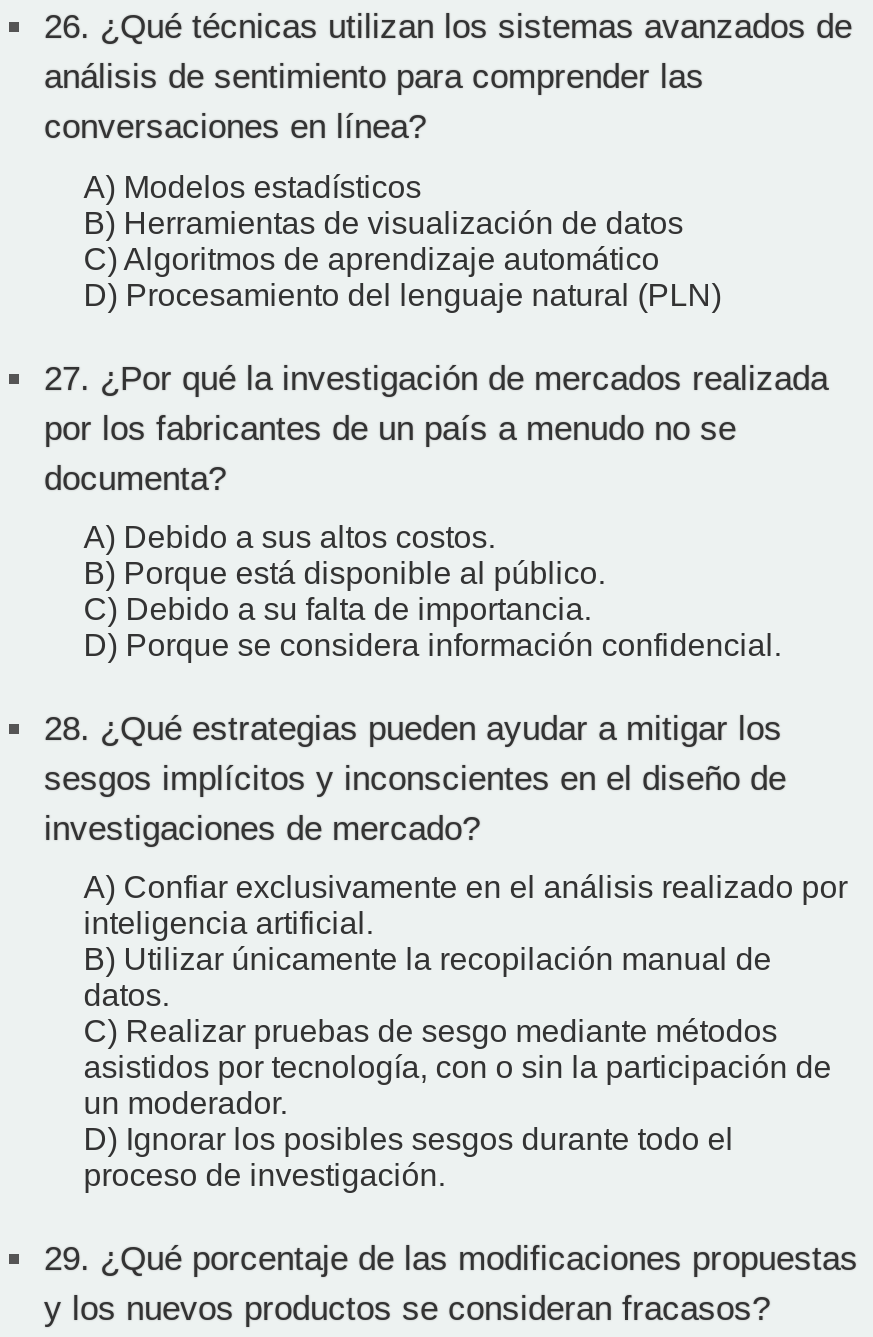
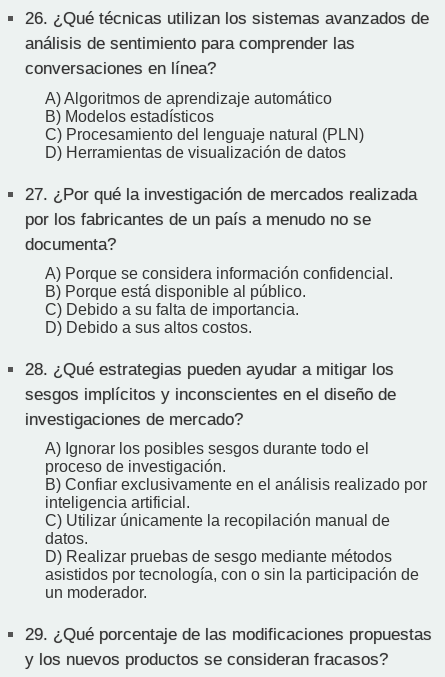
- A) Modelos estadísticos
- B) Herramientas de visualización de datos
- C) Algoritmos de aprendizaje automático
- D) Procesamiento del lenguaje natural (PLN)
+ A) Algoritmos de aprendizaje automático
+ B) Modelos estadísticos
+ C) Procesamiento del lenguaje natural (PLN)
+ D) Herramientas de visualización de datos

- A) Debido a sus altos costos.
+ A) Porque se considera información confidencial.

- D) Porque se considera información confidencial.
+ D) Debido a sus altos costos.

- A) Confiar exclusivamente en el análisis realizado por
+ A) Ignorar los posibles sesgos durante todo el
+ B) Confiar exclusivamente en el análisis realizado por

moved down: inteligencia artificial.

- B) Utilizar únicamente la recopilación manual de
+ C) Utilizar únicamente la recopilación manual de

moved down: datos.

- C) Realizar pruebas de sesgo mediante métodos
+ D) Realizar pruebas de sesgo mediante métodos

moved down: asistidos por tecnología, con o sin la participación de | un moderador.

- D) Ignorar los posibles sesgos durante todo el

moved up: proceso de investigación.
